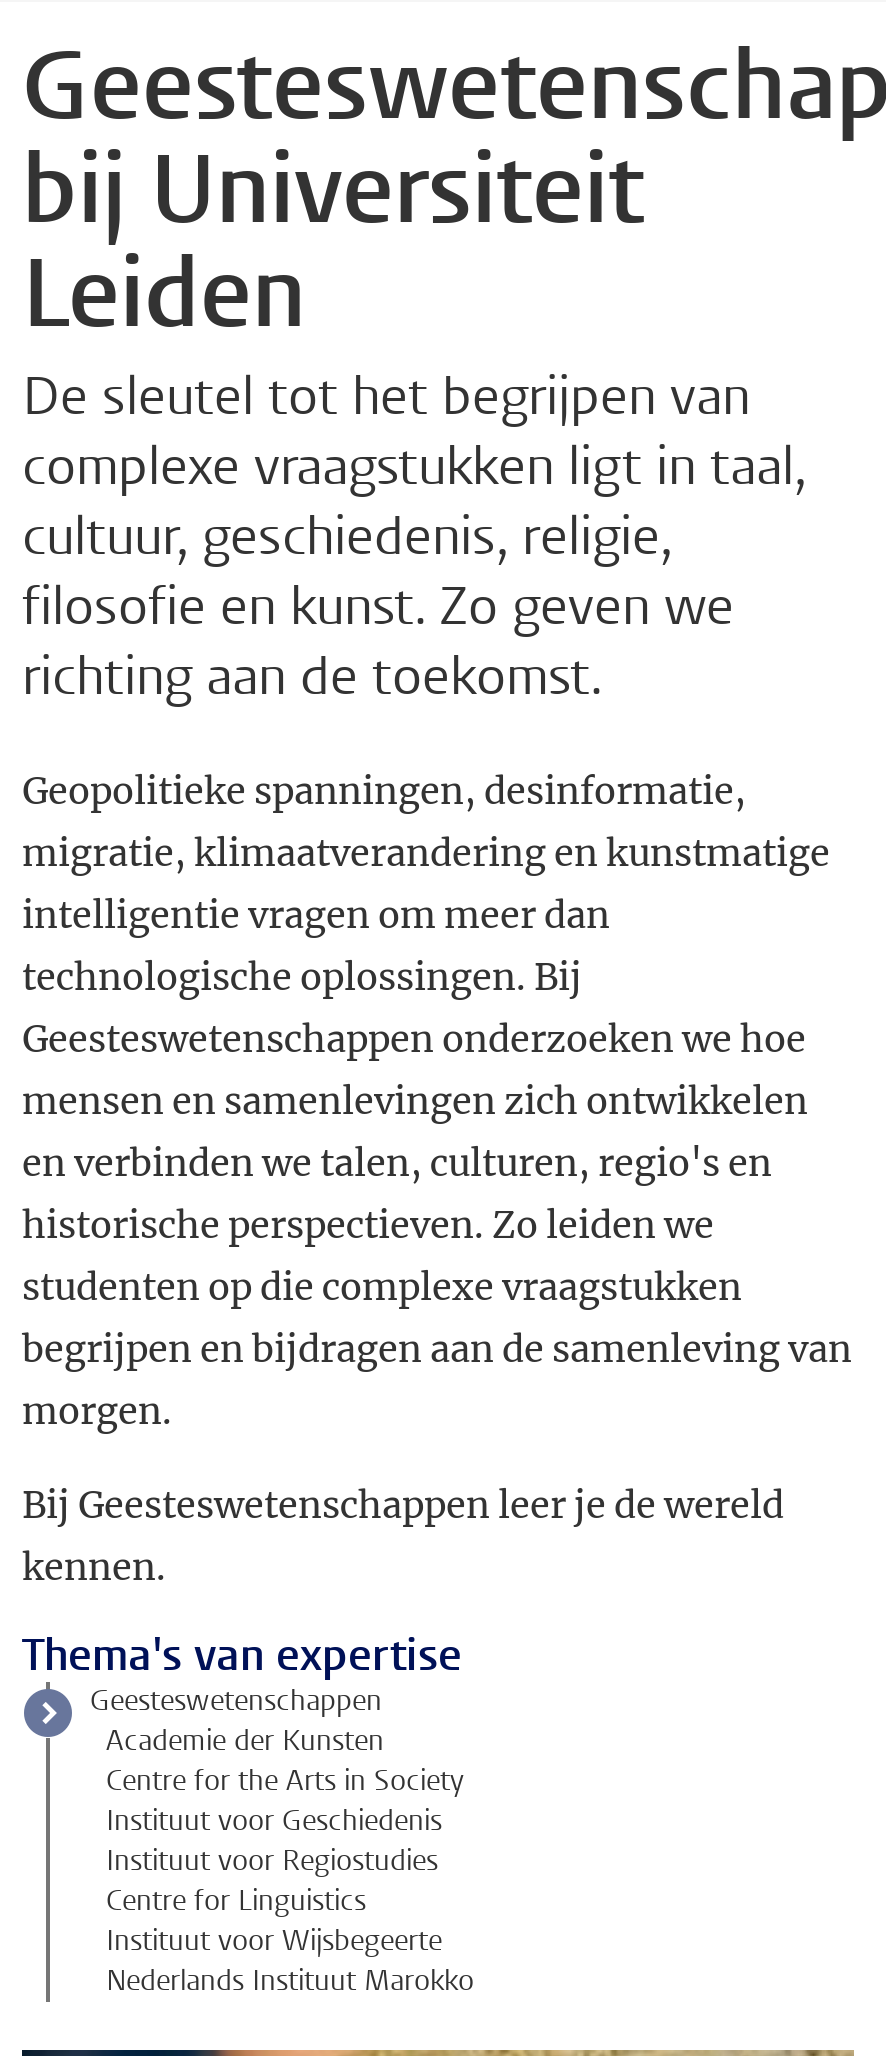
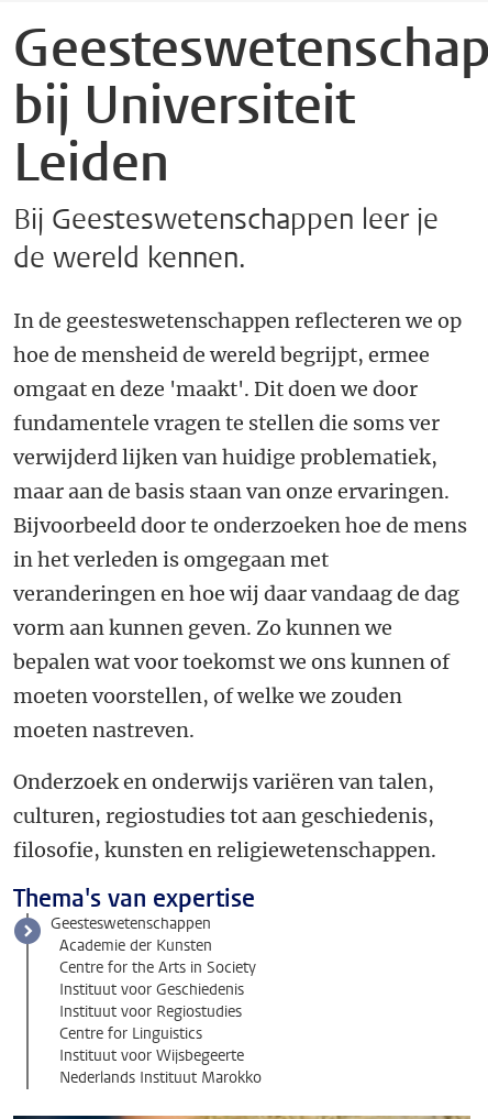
- De sleutel tot het begrijpen van
- complexe vraagstukken ligt in taal,
- cultuur, geschiedenis, religie,
- filosofie en kunst. Zo geven we
- richting aan de toekomst.
+ Bij Geesteswetenschappen leer je
+ de wereld kennen.

- Geopolitieke spanningen, desinformatie,
- migratie, klimaatverandering en kunstmatige
- intelligentie vragen om meer dan
- technologische oplossingen. Bij
- Geesteswetenschappen onderzoeken we hoe
- mensen en samenlevingen zich ontwikkelen
- en verbinden we talen, culturen, regio's en
- historische perspectieven. Zo leiden we
- studenten op die complexe vraagstukken
- begrijpen en bijdragen aan de samenleving van
- morgen.
+ In de geesteswetenschappen reflecteren we op
+ hoe de mensheid de wereld begrijpt, ermee
+ omgaat en deze 'maakt'. Dit doen we door
+ fundamentele vragen te stellen die soms ver
+ verwijderd lijken van huidige problematiek,
+ maar aan de basis staan van onze ervaringen.
+ Bijvoorbeeld door te onderzoeken hoe de mens
+ in het verleden is omgegaan met
+ veranderingen en hoe wij daar vandaag de dag
+ vorm aan kunnen geven. Zo kunnen we
+ bepalen wat voor toekomst we ons kunnen of
+ moeten voorstellen, of welke we zouden
+ moeten nastreven.

- Bij Geesteswetenschappen leer je de wereld
- kennen.
+ Onderzoek en onderwijs variëren van talen,
+ culturen, regiostudies tot aan geschiedenis,
+ filosofie, kunsten en religiewetenschappen.
